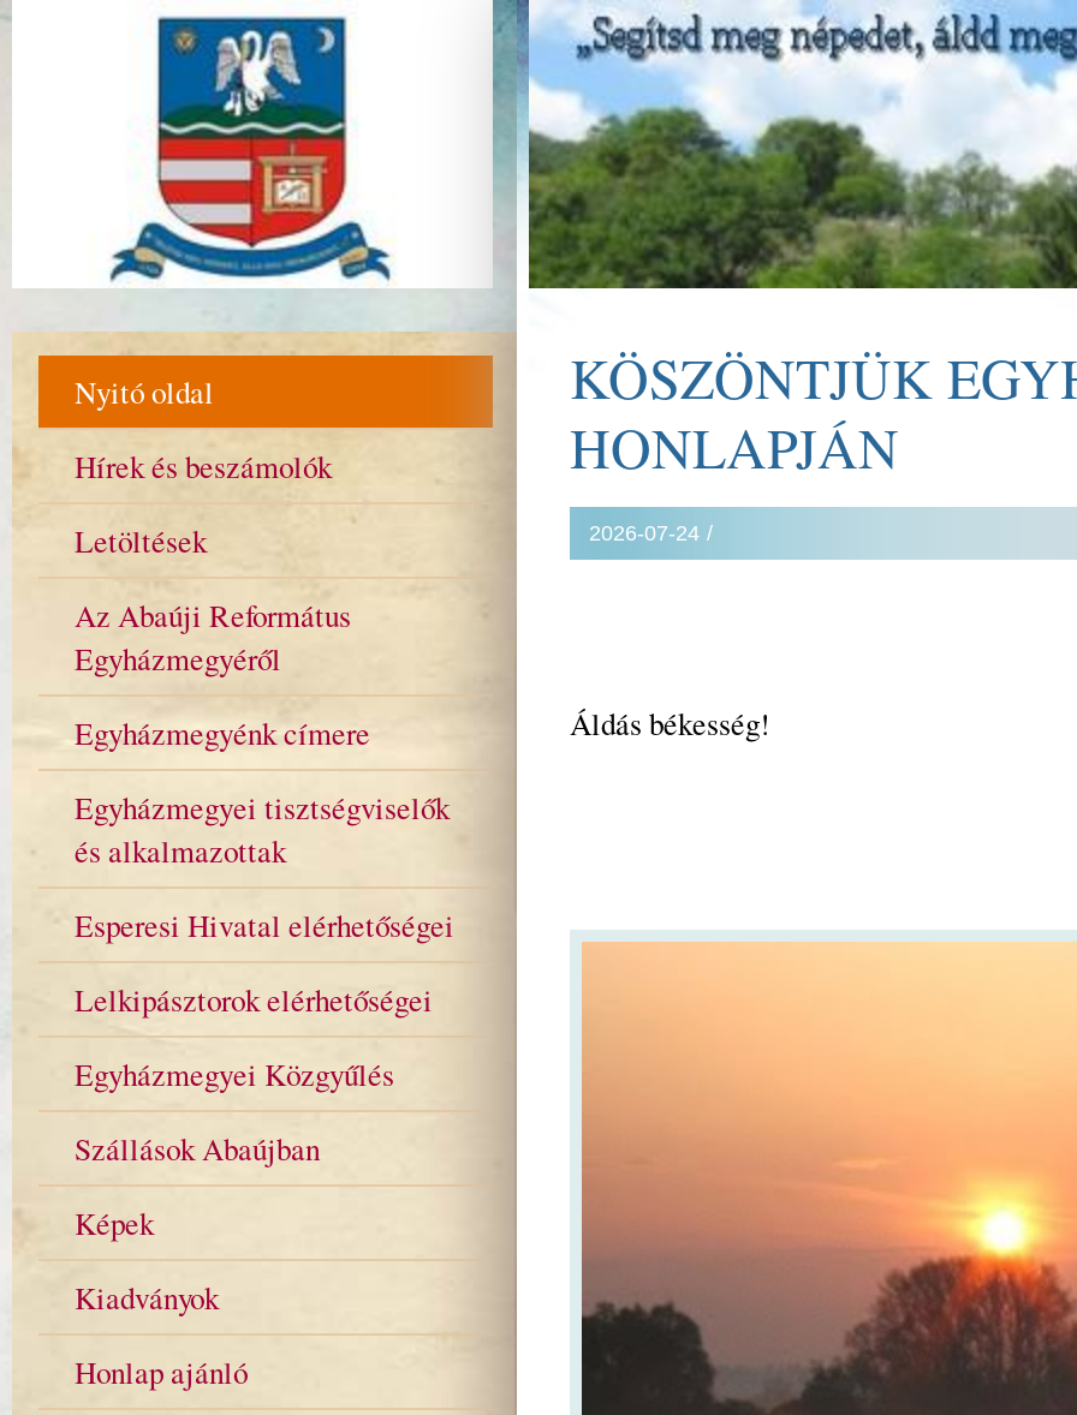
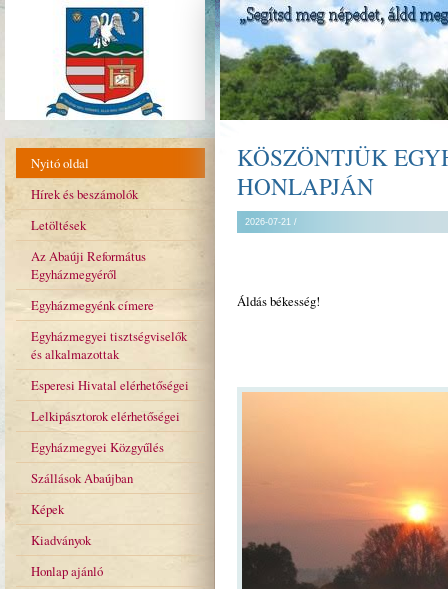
- 2026-07-24 /
+ 2026-07-21 /
